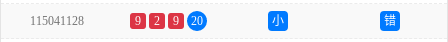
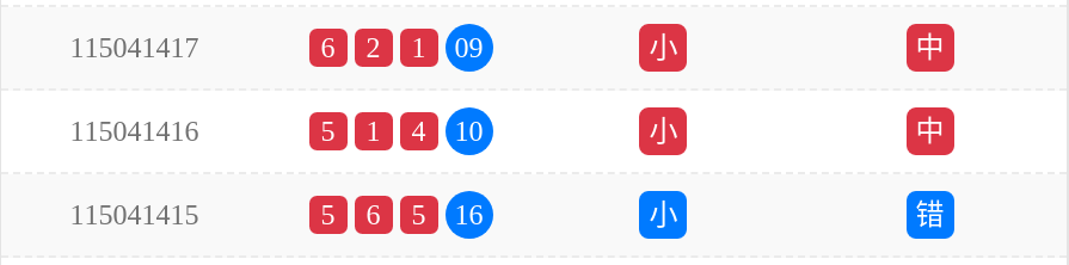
- 115041128
+ 115041417

- 9
+ 6

- 9
- 20
+ 1
+ 09
+ 小
+ 中
+ 115041416
+ 5
+ 1
+ 4
+ 10
+ 小
+ 中
+ 115041415
+ 5
+ 6
+ 5
+ 16
